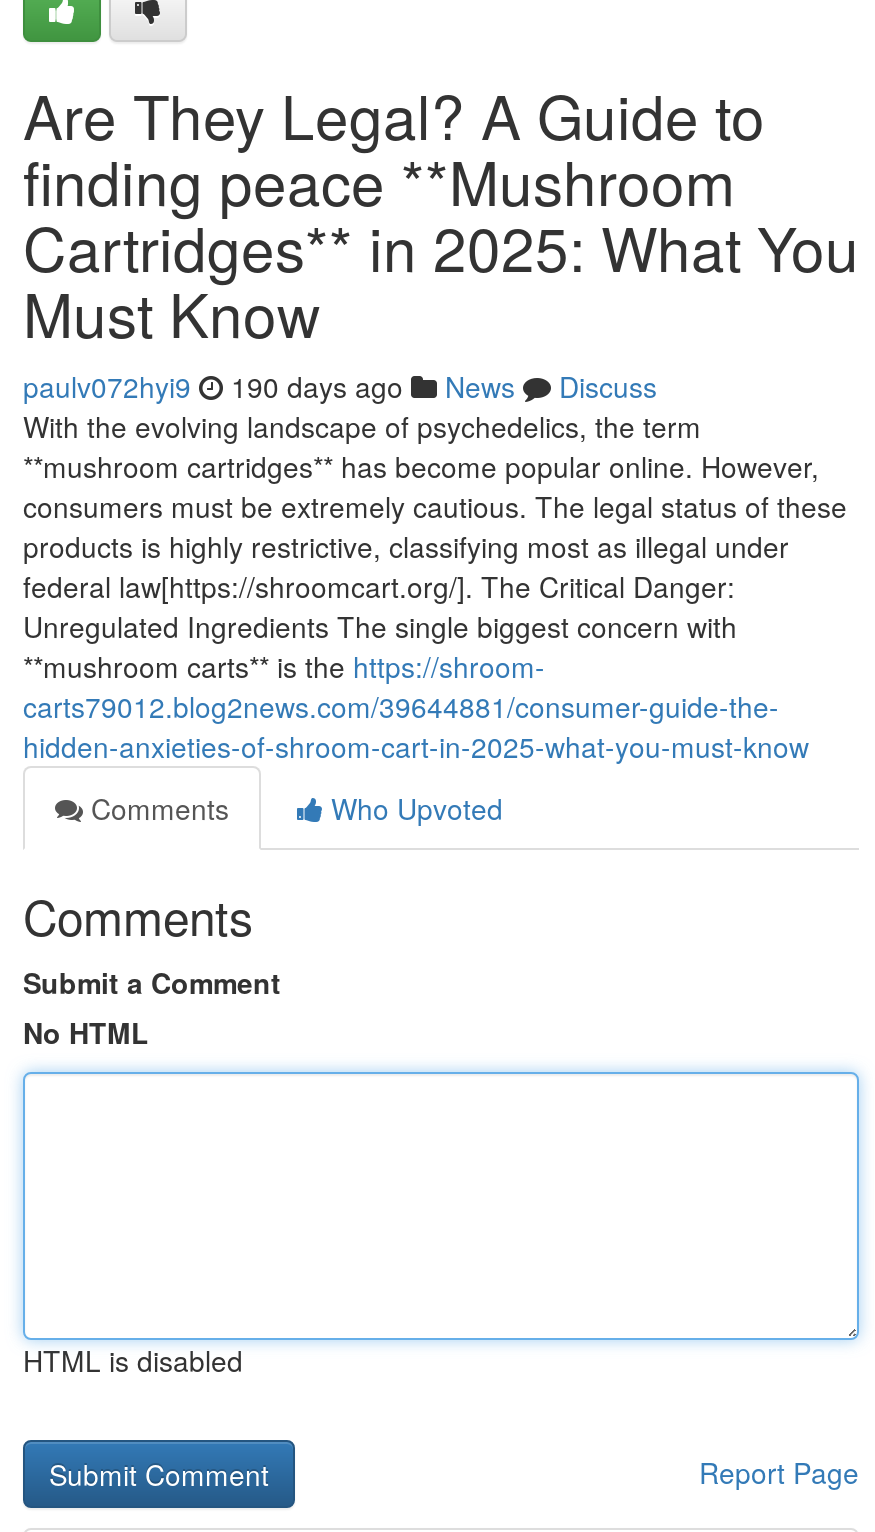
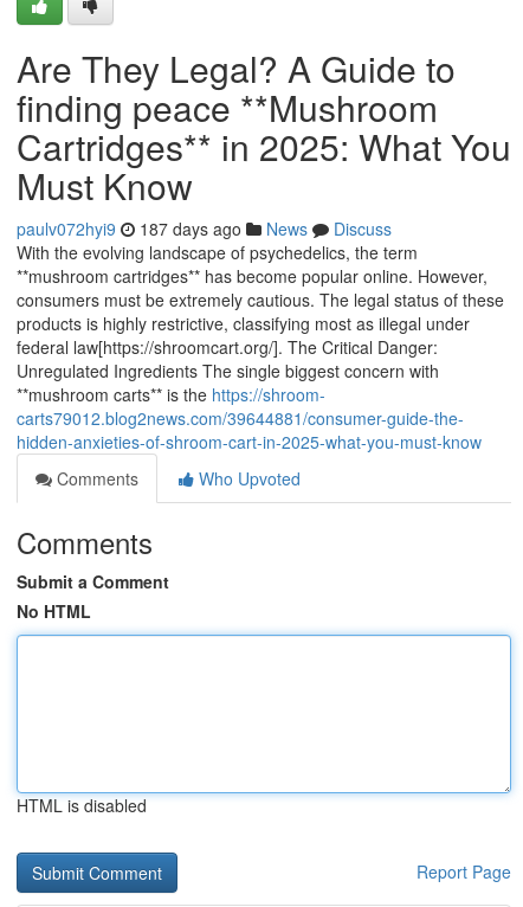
- paulv072hyi9 190 days ago News Discuss
+ paulv072hyi9 187 days ago News Discuss
